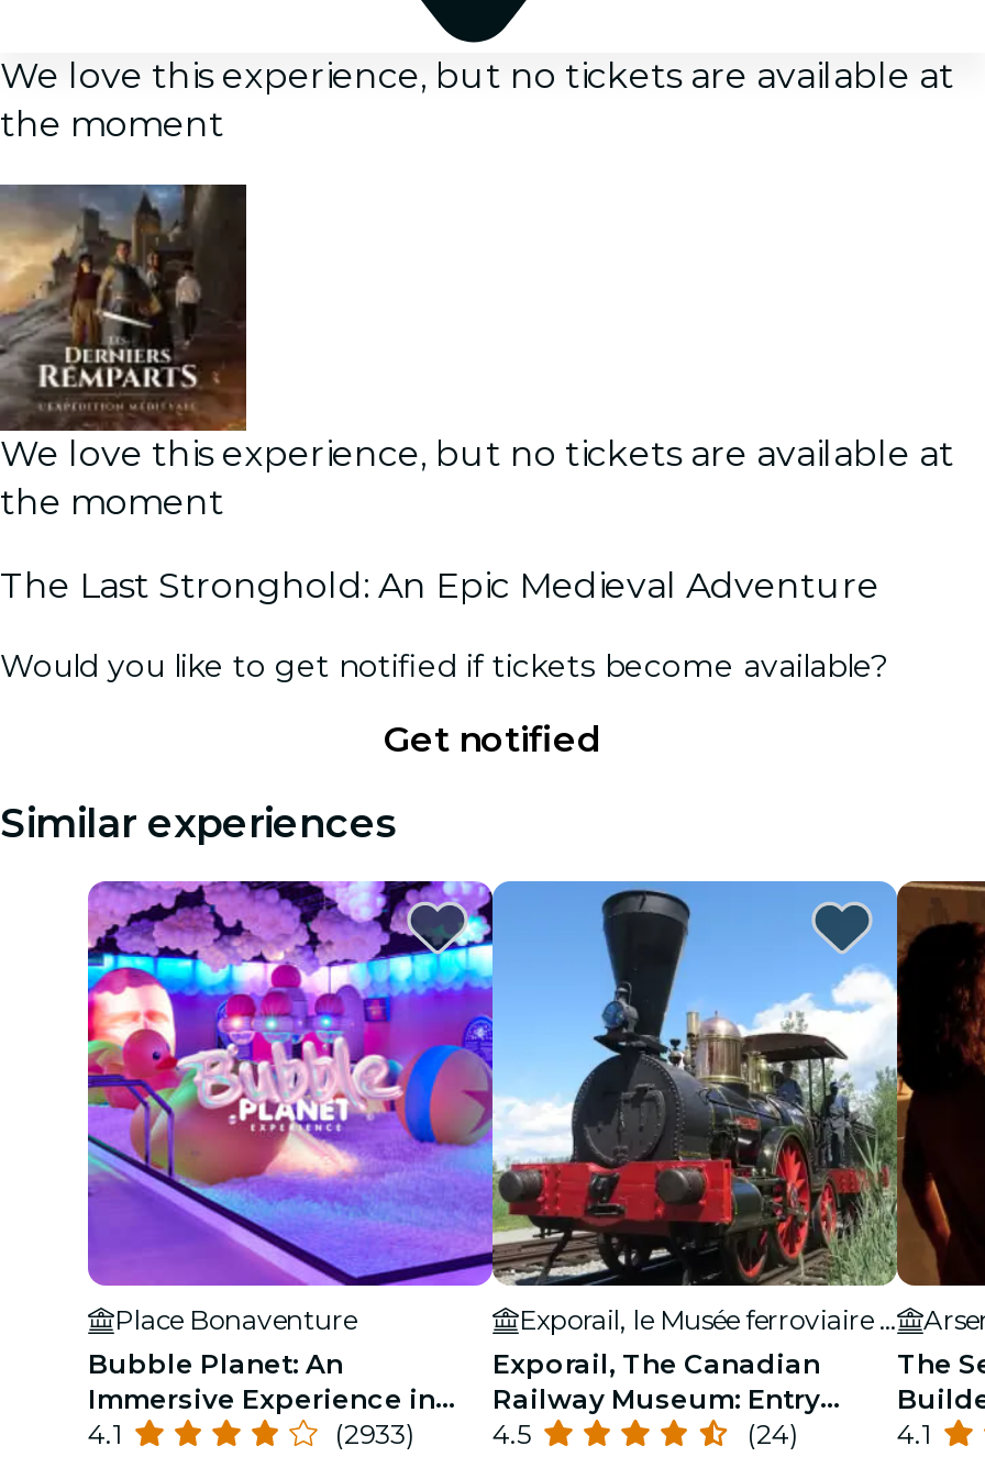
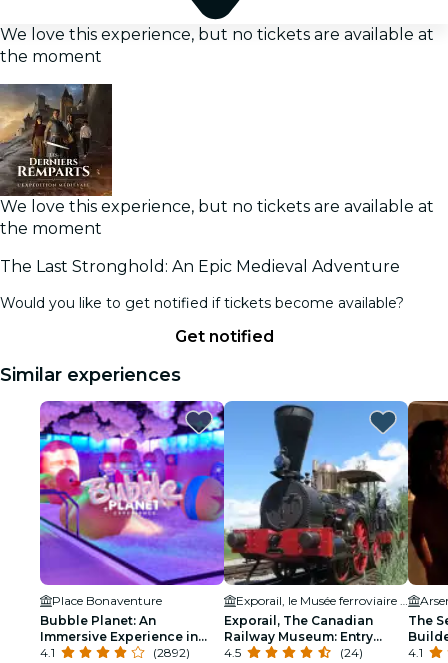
- (2933)
+ (2892)
